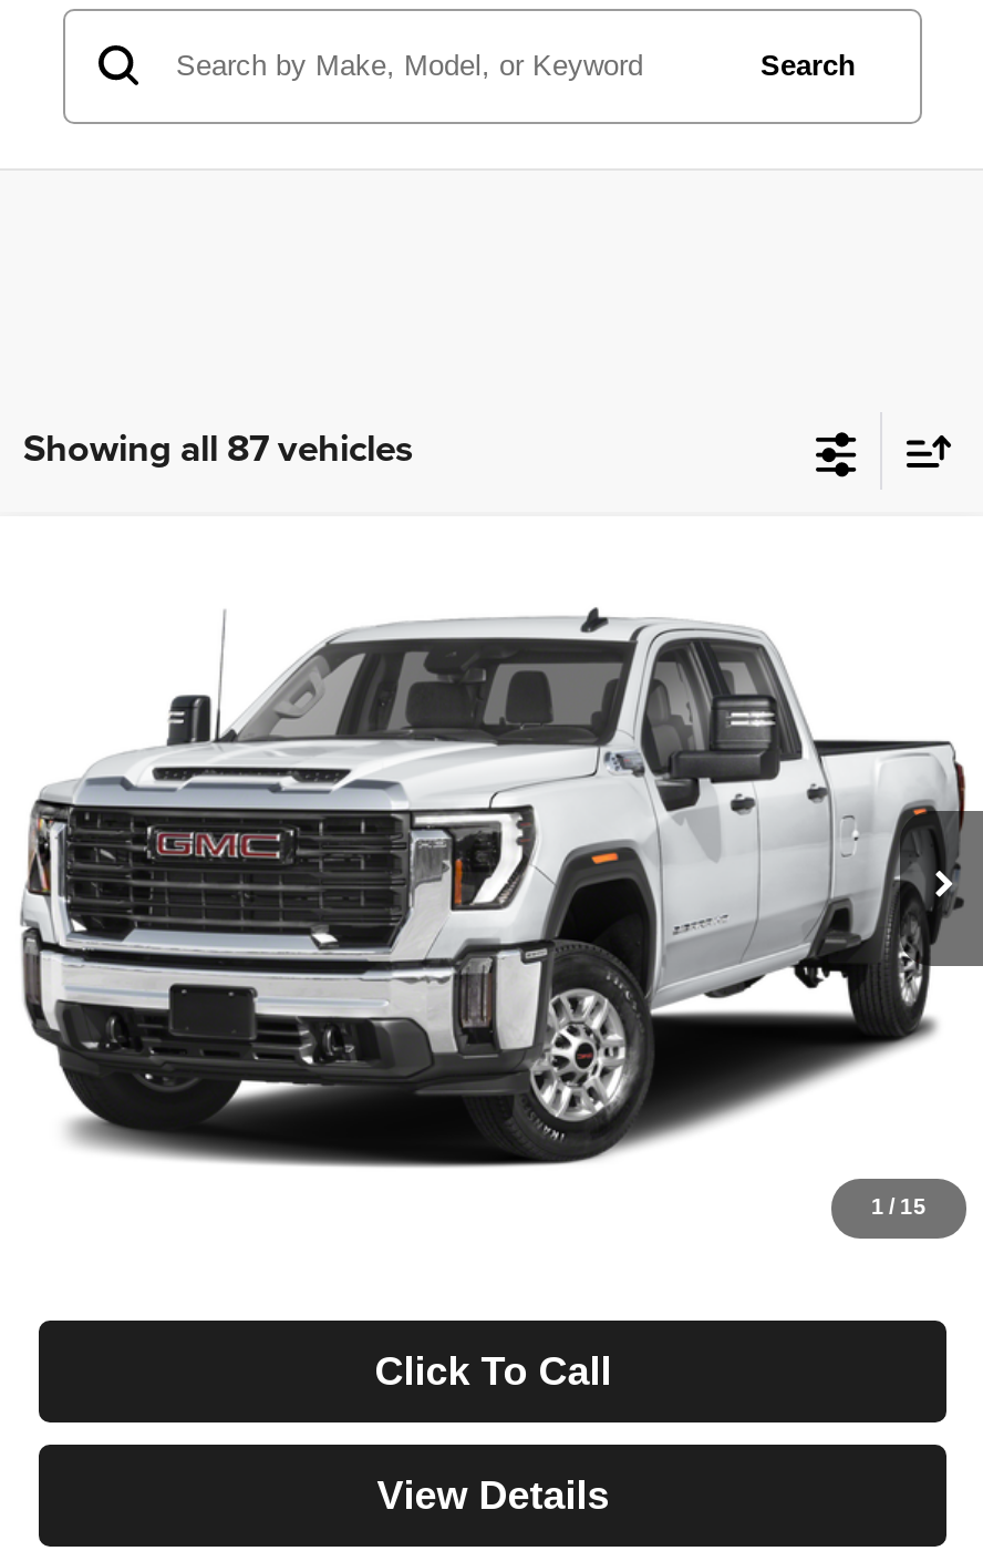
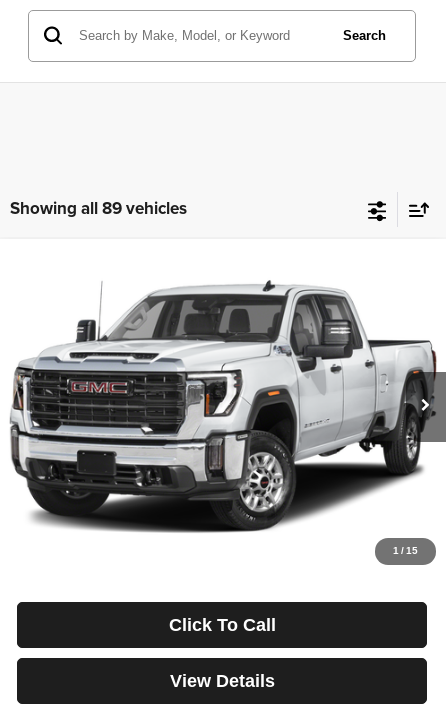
- Showing all 87 vehicles
+ Showing all 89 vehicles
